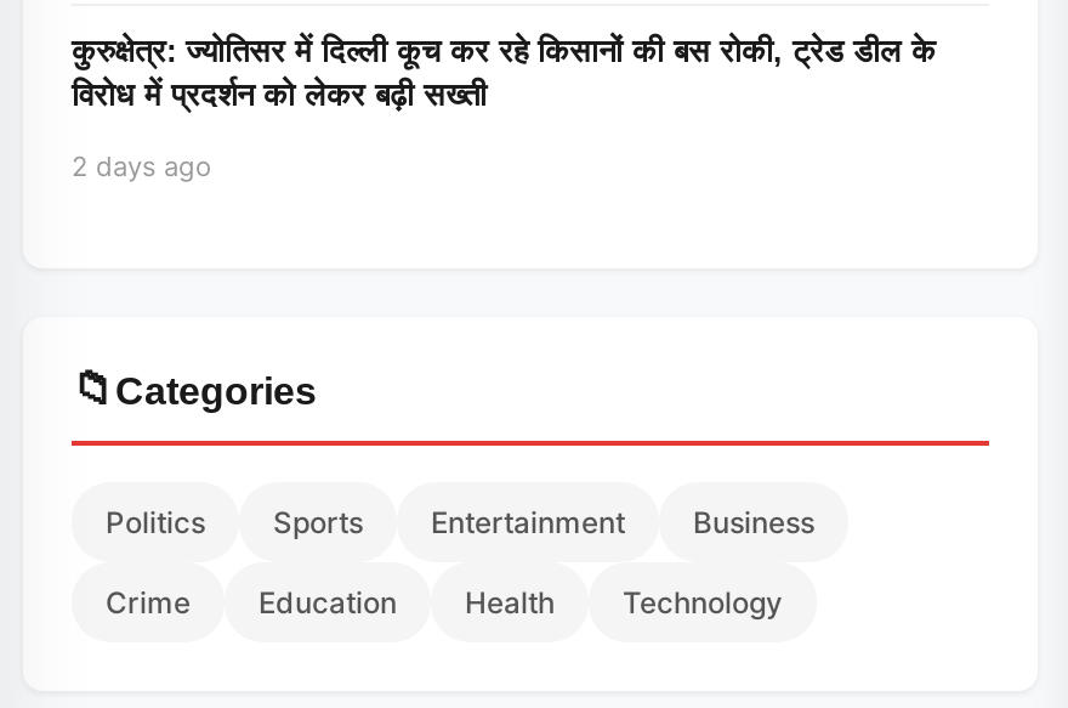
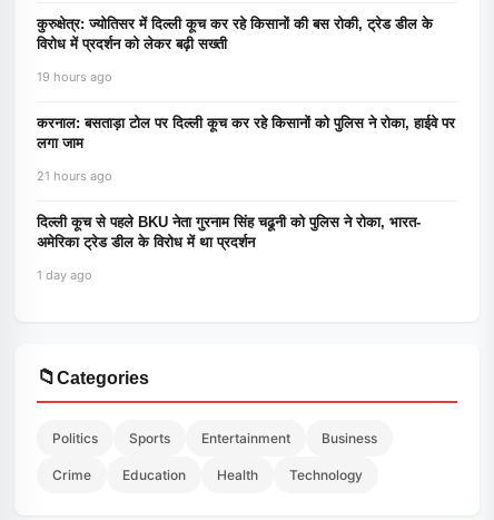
- 2 days ago
+ 19 hours ago
+ करनाल: बसताड़ा टोल पर दिल्ली कूच कर रहे किसानों को पुलिस ने रोका, हाईवे पर
+ लगा जाम
+ 21 hours ago
+ दिल्ली कूच से पहले BKU नेता गुरनाम सिंह चढूनी को पुलिस ने रोका, भारत-
+ अमेरिका ट्रेड डील के विरोध में था प्रदर्शन
+ 1 day ago
